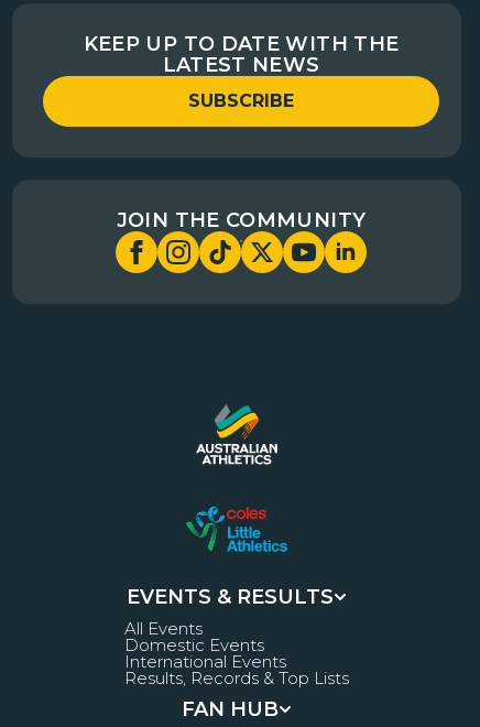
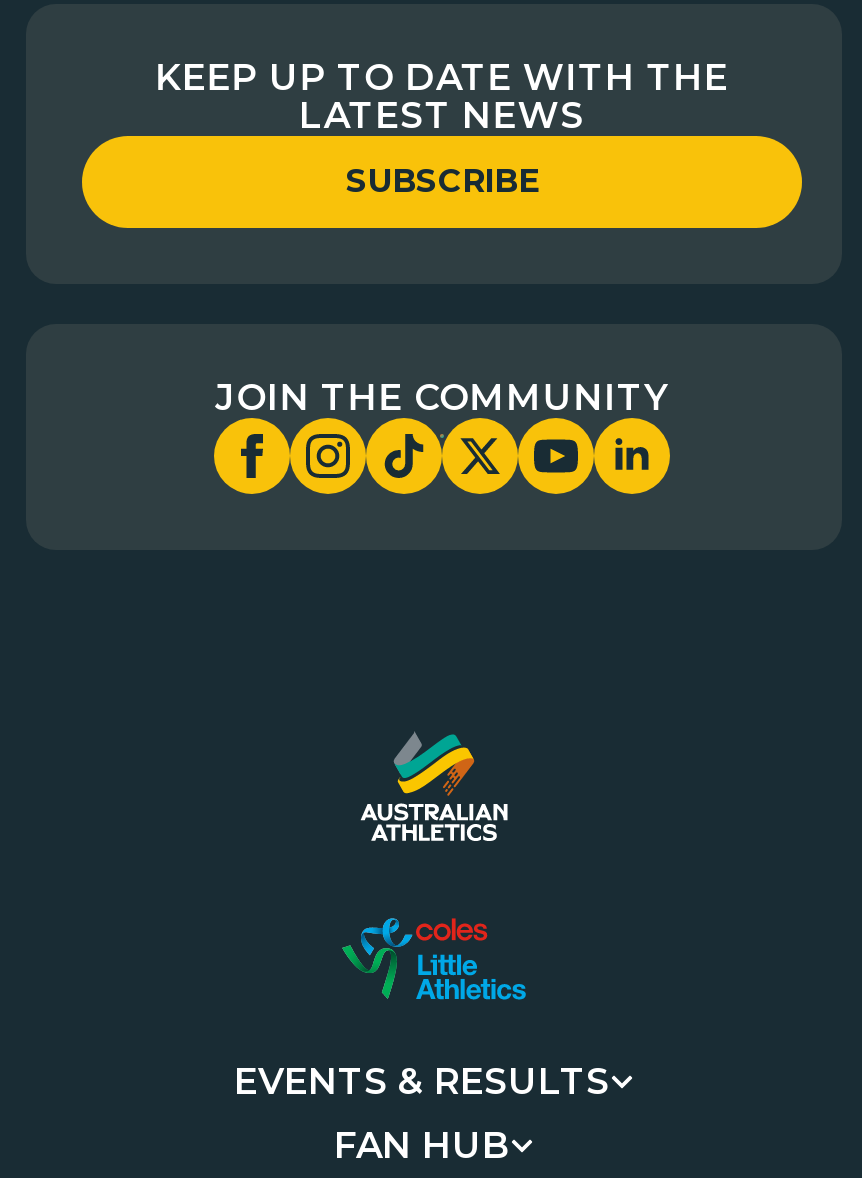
- All Events
- Domestic Events
- International Events
- Results, Records & Top Lists
